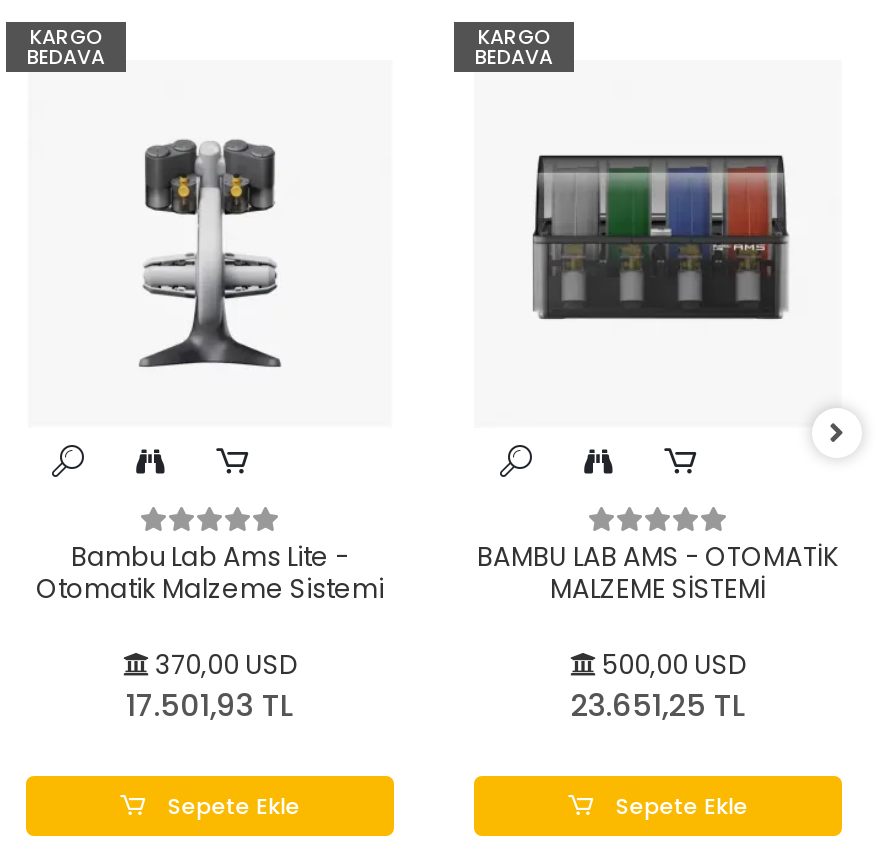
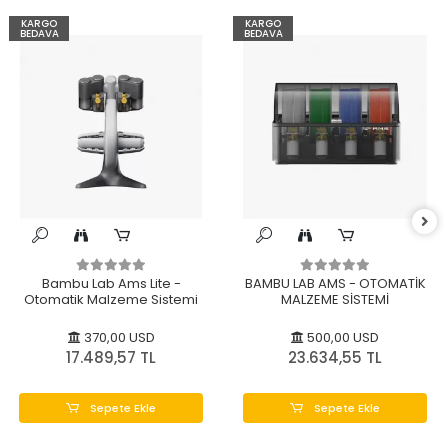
- 17.501,93 TL
+ 17.489,57 TL

- 23.651,25 TL
+ 23.634,55 TL
